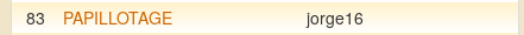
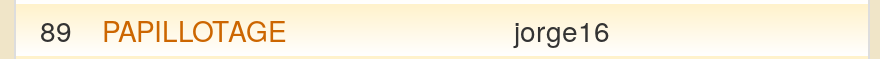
- 83 PAPILLOTAGE
+ 89 PAPILLOTAGE
